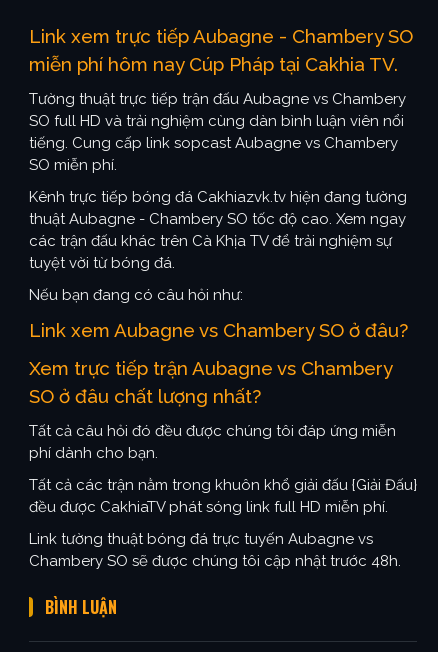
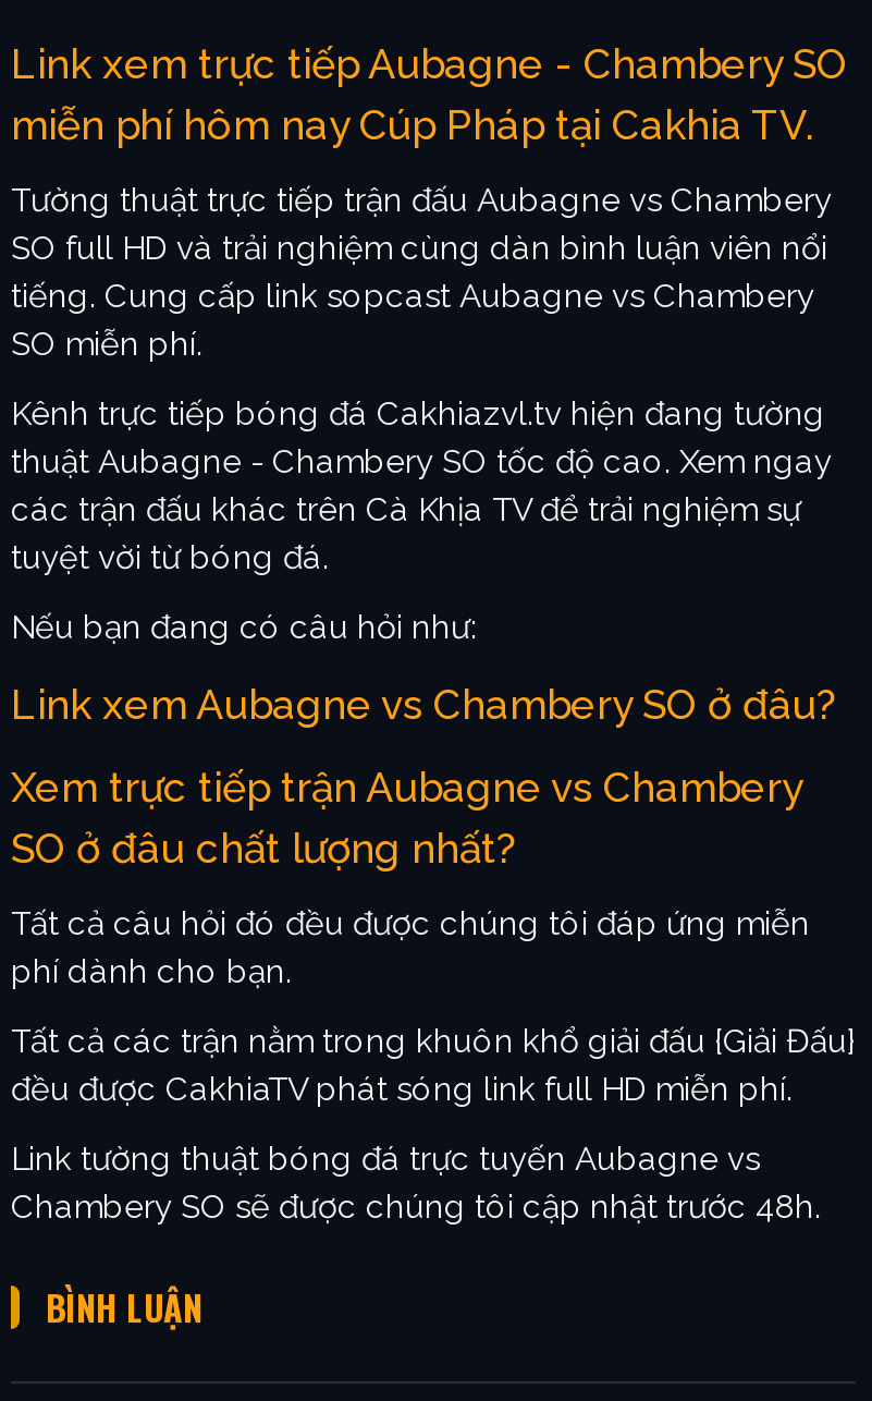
- Kênh trực tiếp bóng đá Cakhiazvk.tv hiện đang tường
+ Kênh trực tiếp bóng đá Cakhiazvl.tv hiện đang tường
